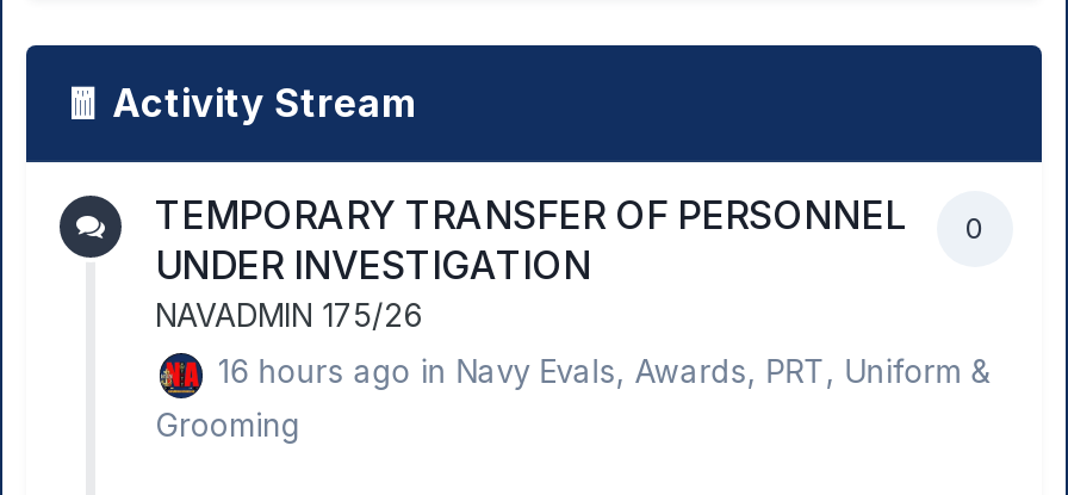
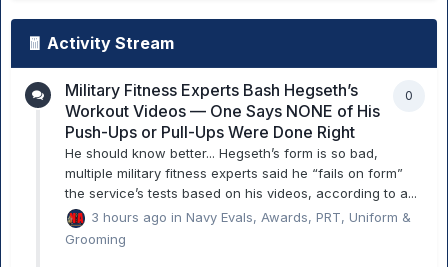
- TEMPORARY TRANSFER OF PERSONNEL
- UNDER INVESTIGATION
- NAVADMIN 175/26
+ Military Fitness Experts Bash Hegseth’s
+ Workout Videos — One Says NONE of His
+ Push-Ups or Pull-Ups Were Done Right
+ He should know better... Hegseth’s form is so bad,
+ multiple military fitness experts said he “fails on form”
+ the service’s tests based on his videos, according to a...

- 16 hours ago in Navy Evals, Awards, PRT, Uniform &
+ 3 hours ago in Navy Evals, Awards, PRT, Uniform &
